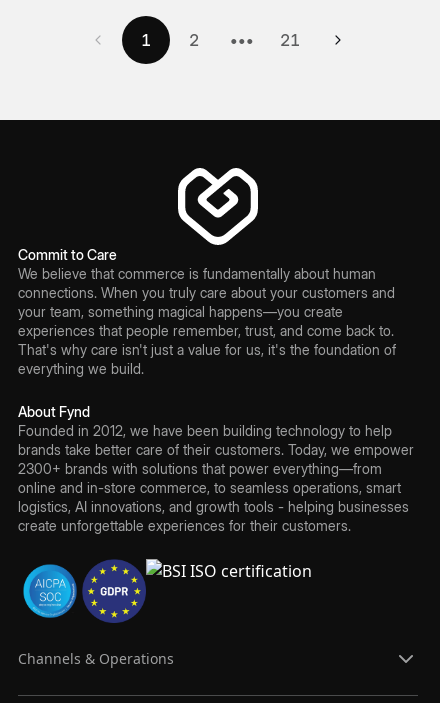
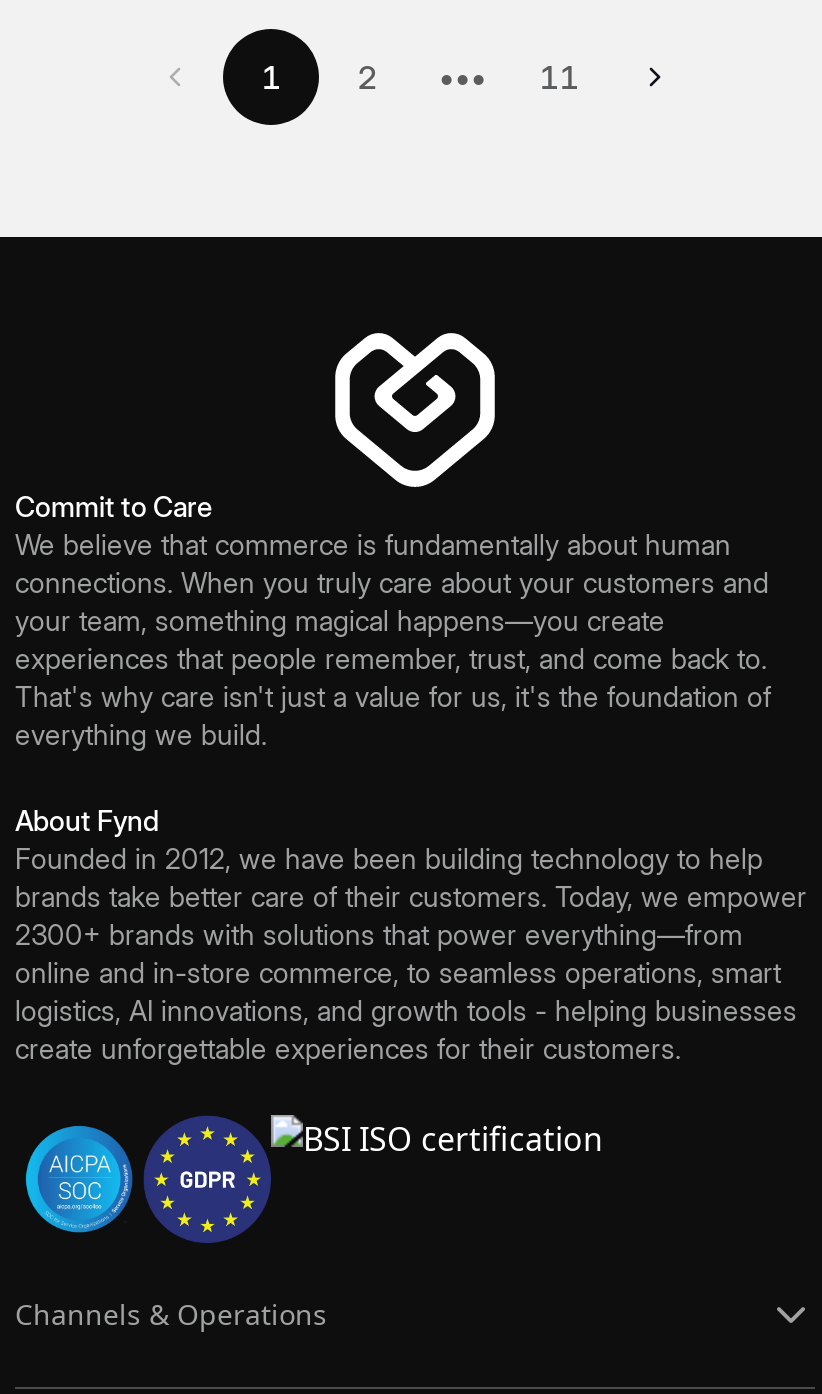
- 21
+ 11
